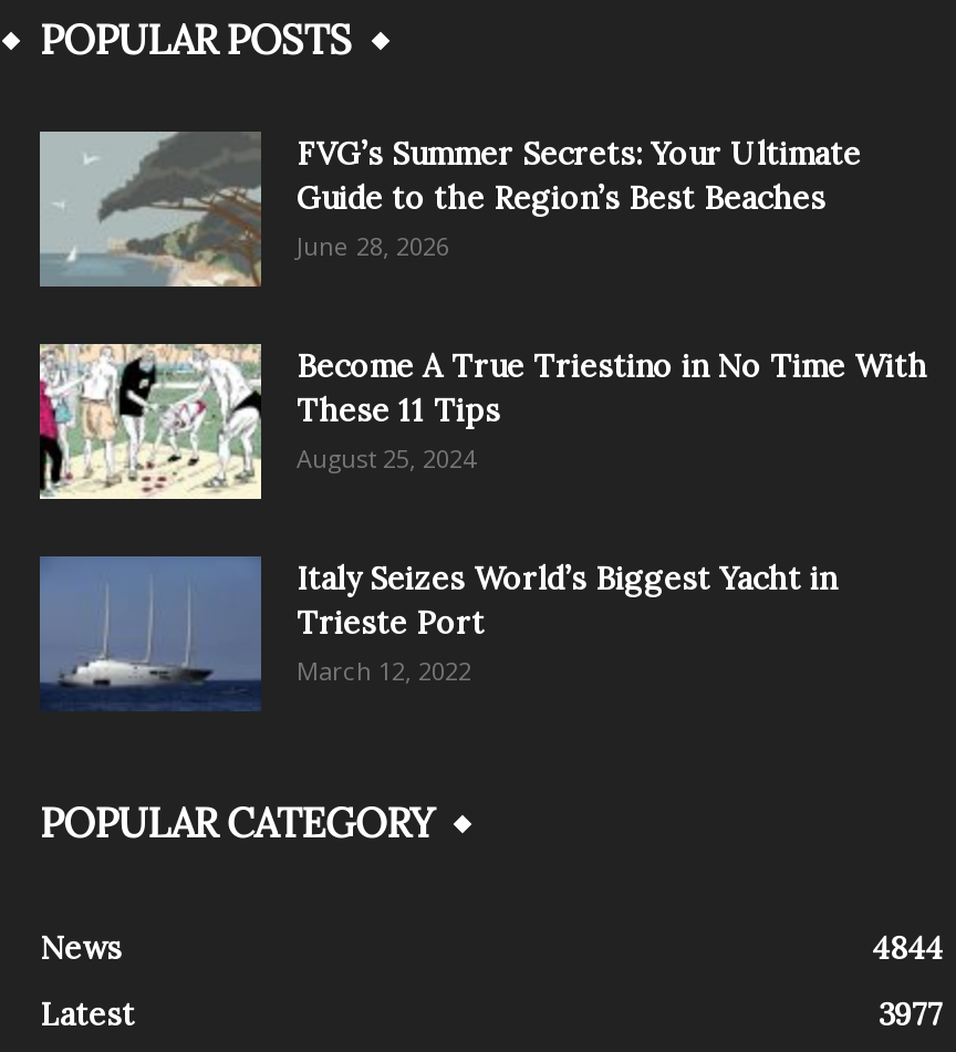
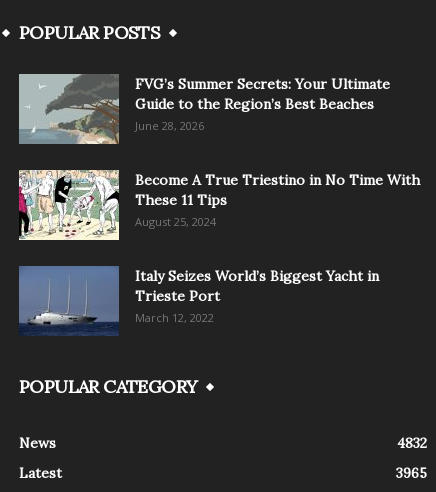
- 4844
+ 4832

- 3977
+ 3965
